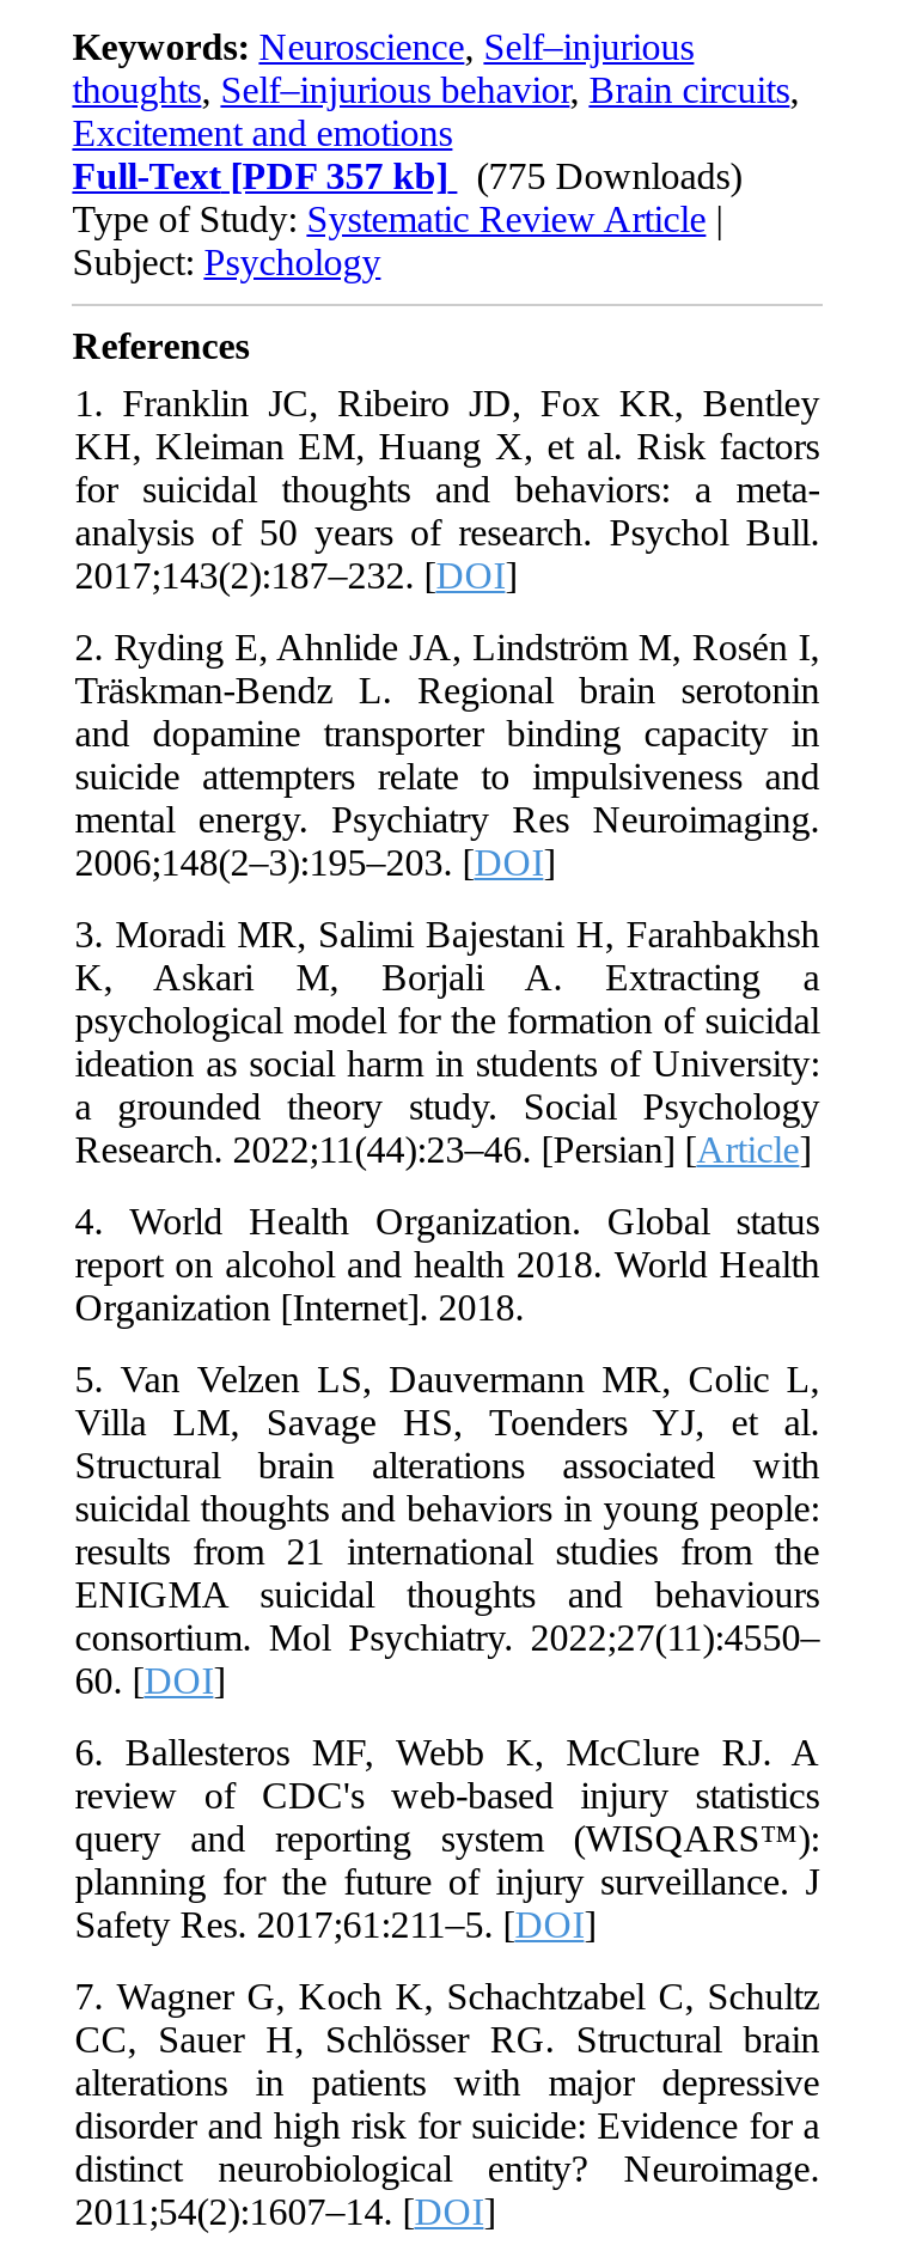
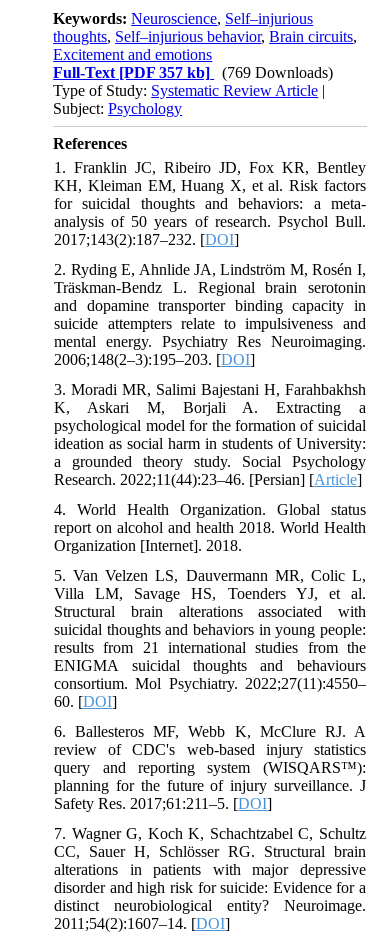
- Full-Text [PDF 357 kb] (775 Downloads)
+ Full-Text [PDF 357 kb] (769 Downloads)
